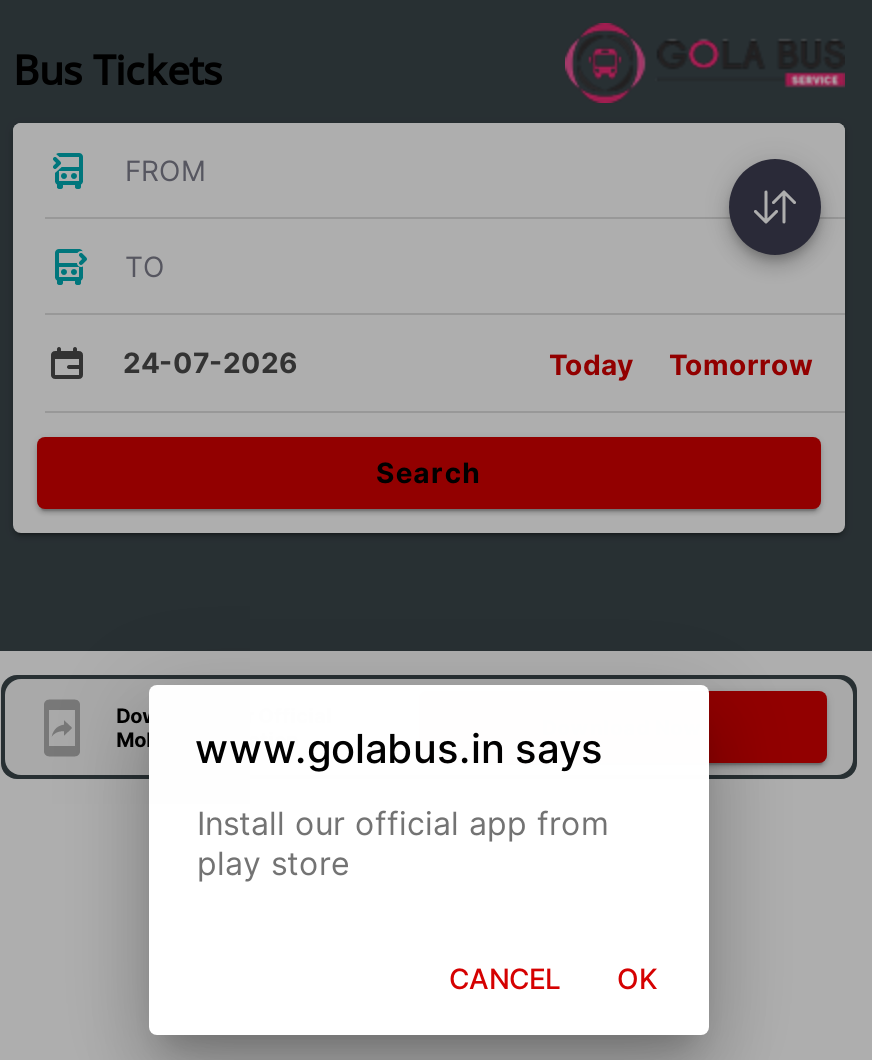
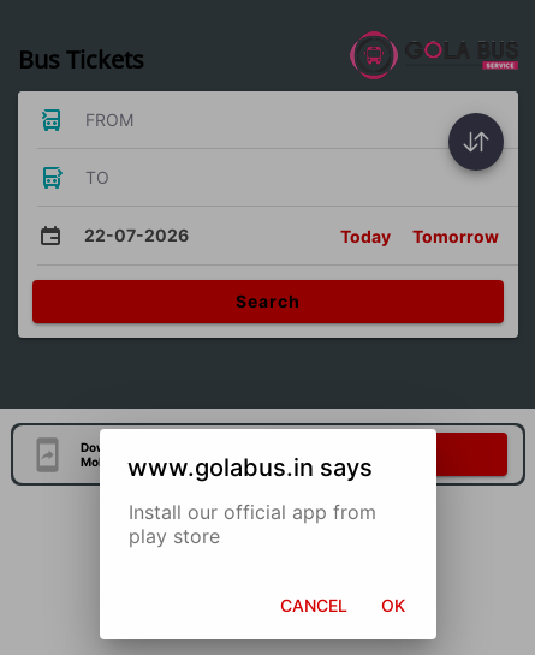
- 24-07-2026
+ 22-07-2026
